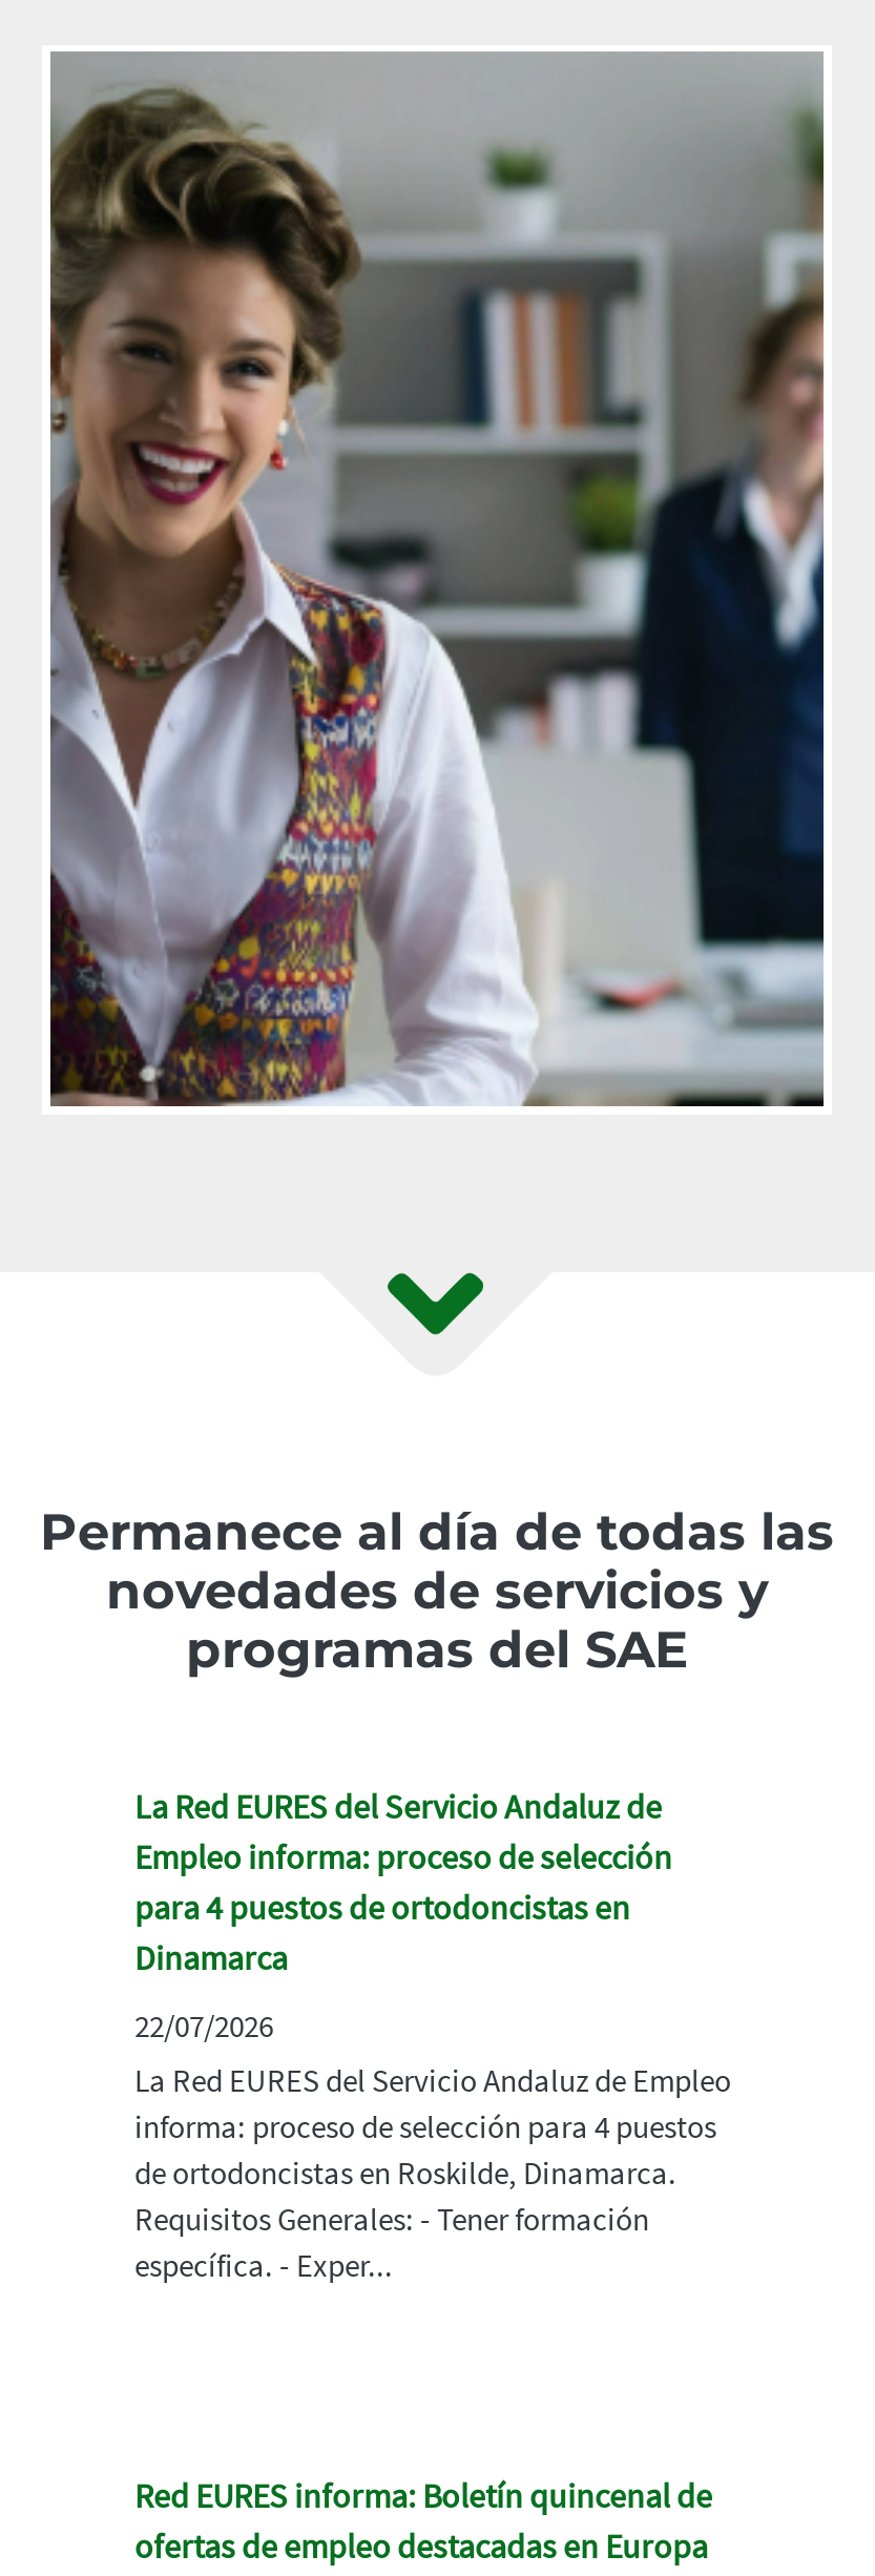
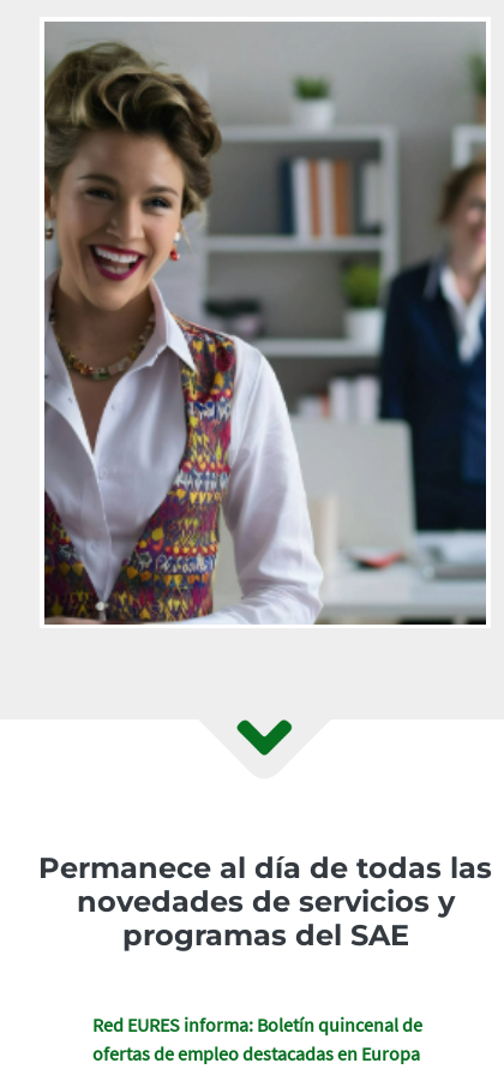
- La Red EURES del Servicio Andaluz de
- Empleo informa: proceso de selección
- para 4 puestos de ortodoncistas en
- Dinamarca
- 22/07/2026
- La Red EURES del Servicio Andaluz de Empleo
- informa: proceso de selección para 4 puestos
- de ortodoncistas en Roskilde, Dinamarca.
- Requisitos Generales: - Tener formación
- específica. - Exper...
